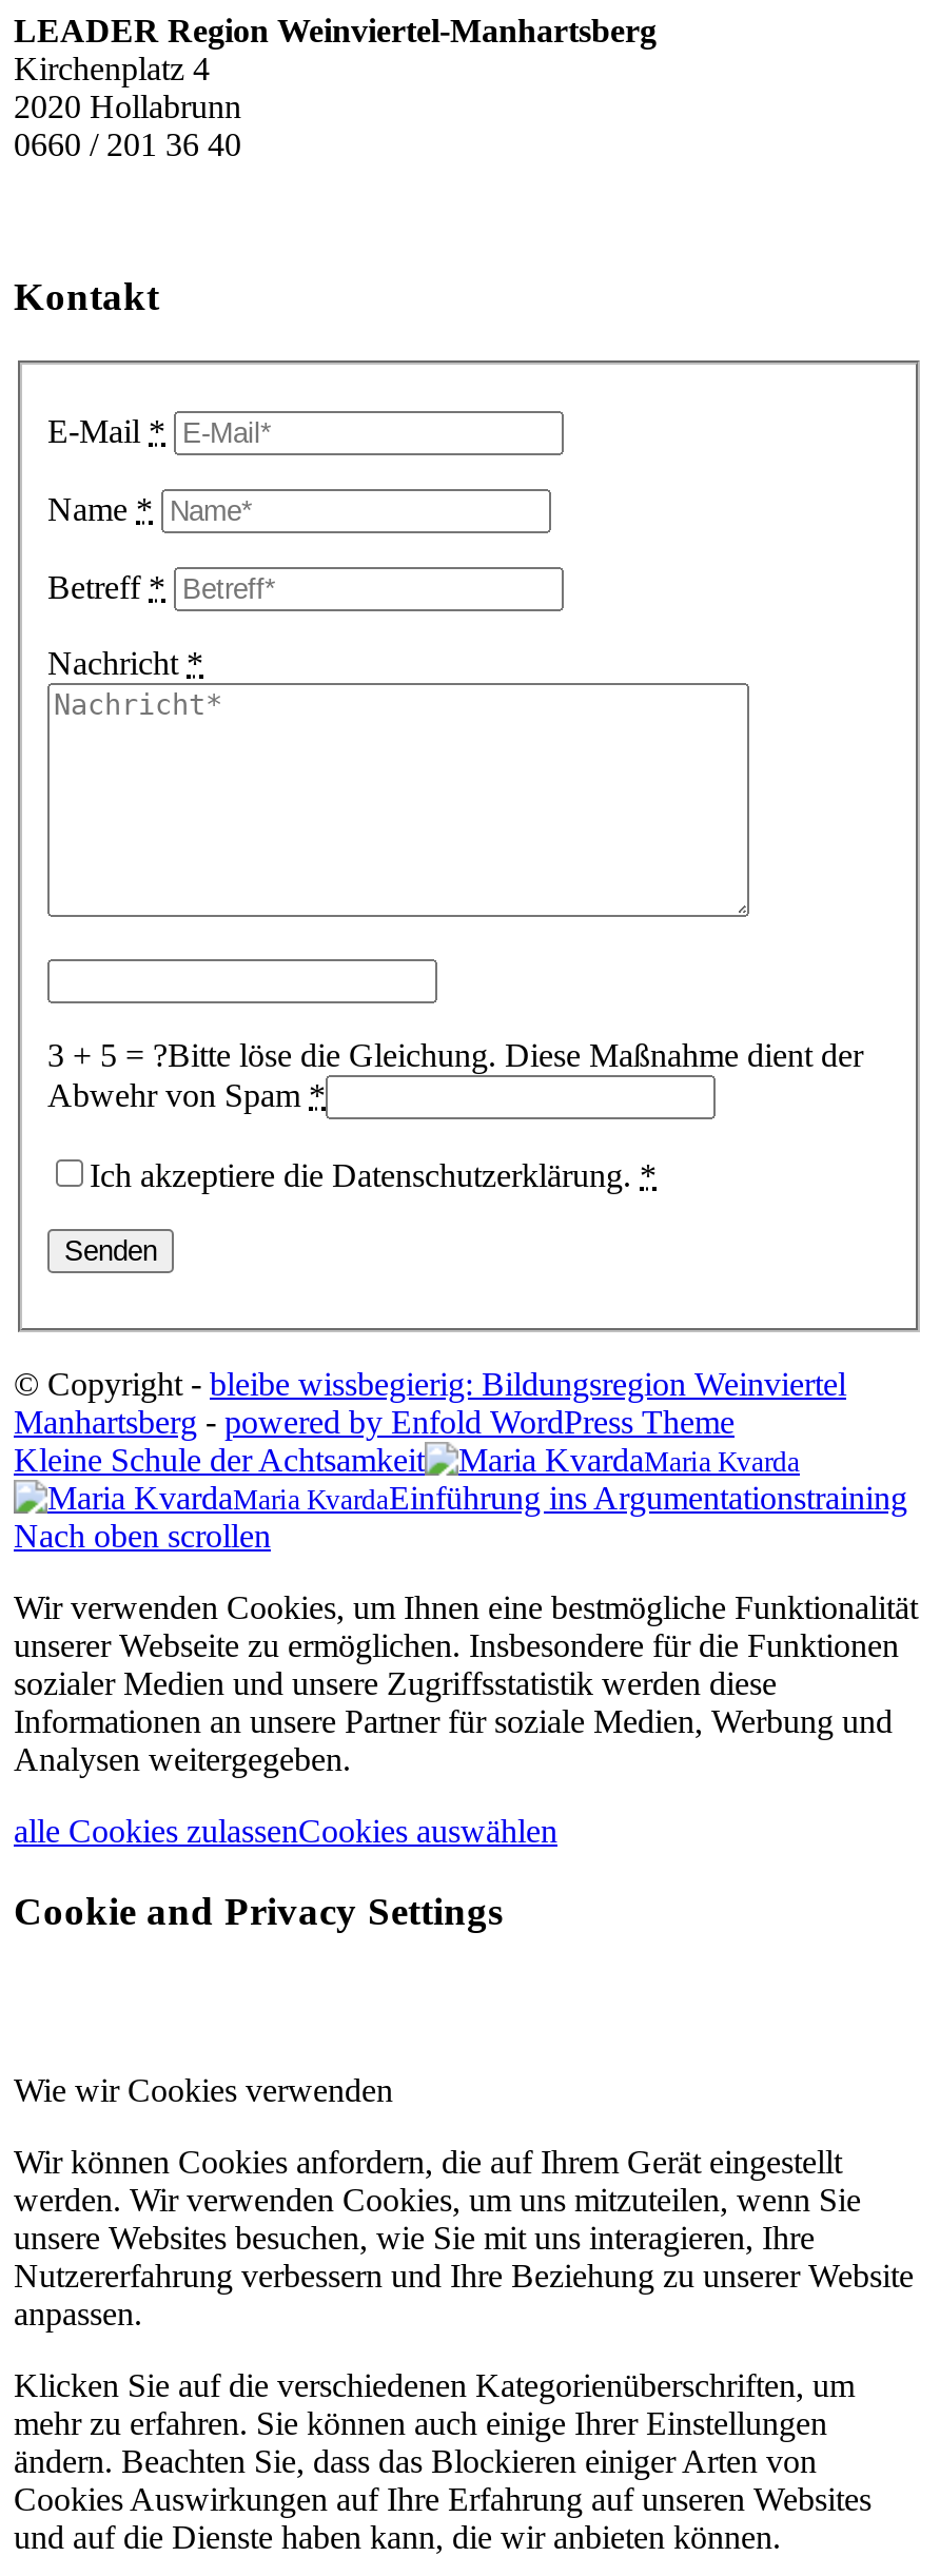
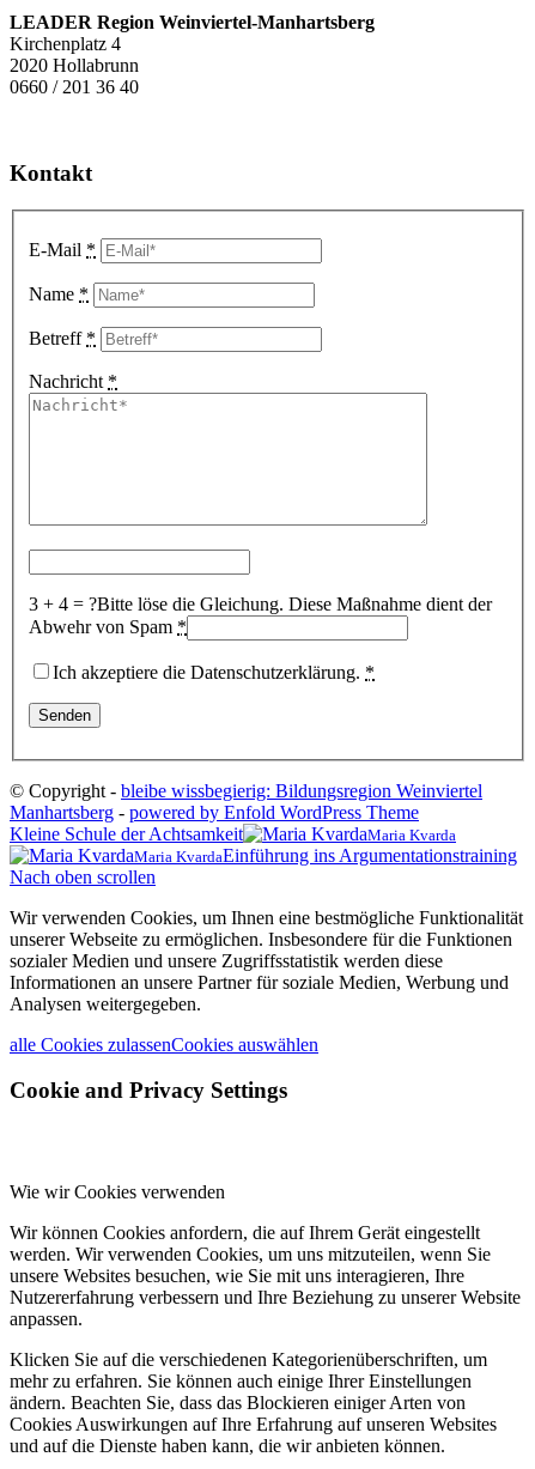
- 3 + 5 = ?Bitte löse die Gleichung. Diese Maßnahme dient der
+ 3 + 4 = ?Bitte löse die Gleichung. Diese Maßnahme dient der
